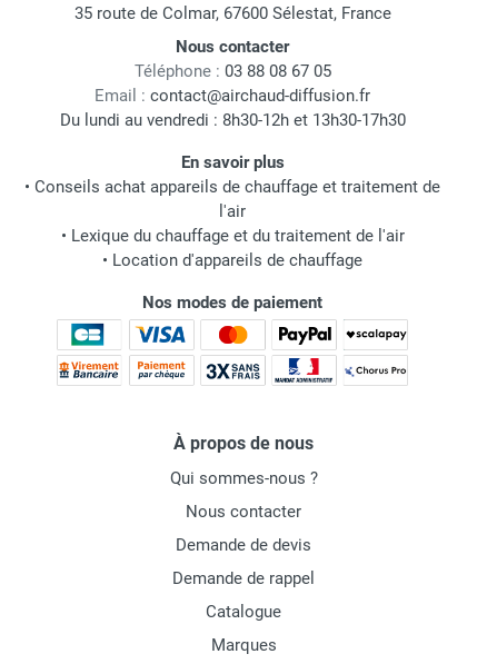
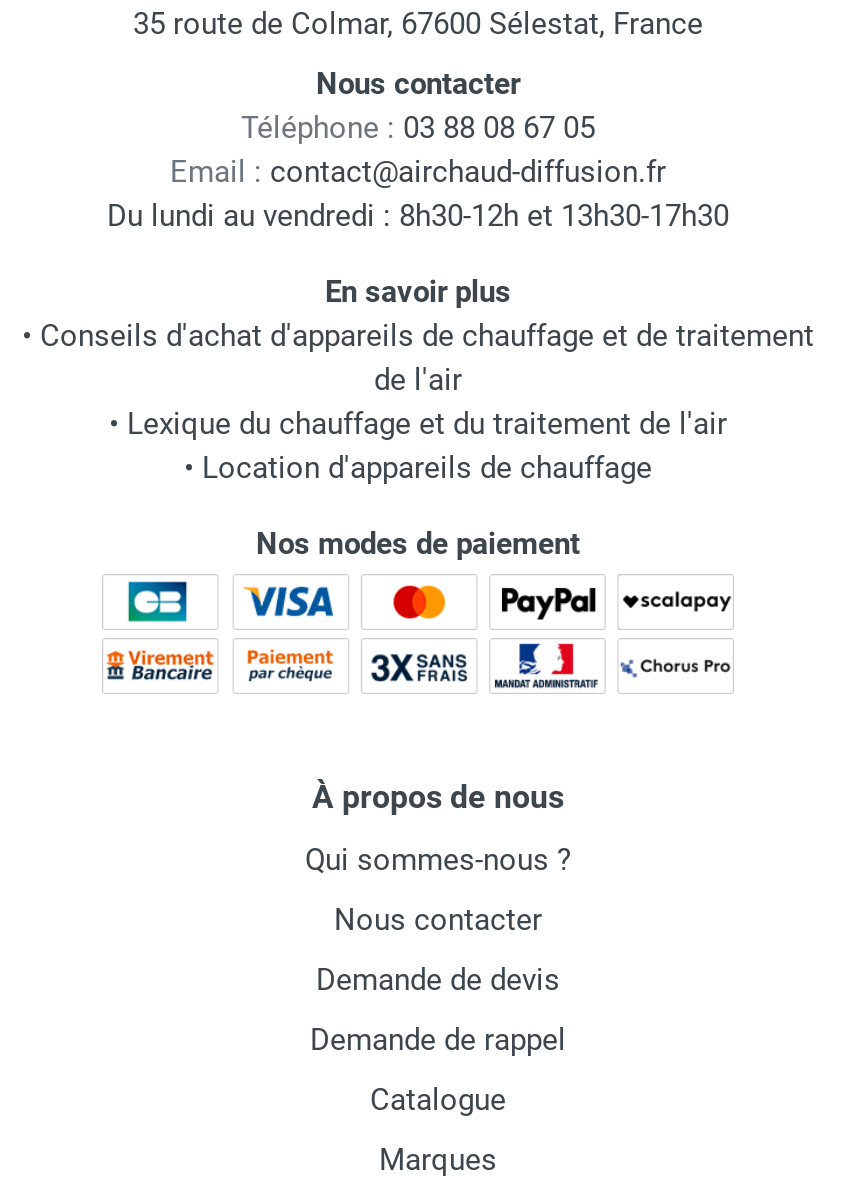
- • Conseils achat appareils de chauffage et traitement de
- l'air
+ • Conseils d'achat d'appareils de chauffage et de traitement
+ de l'air
